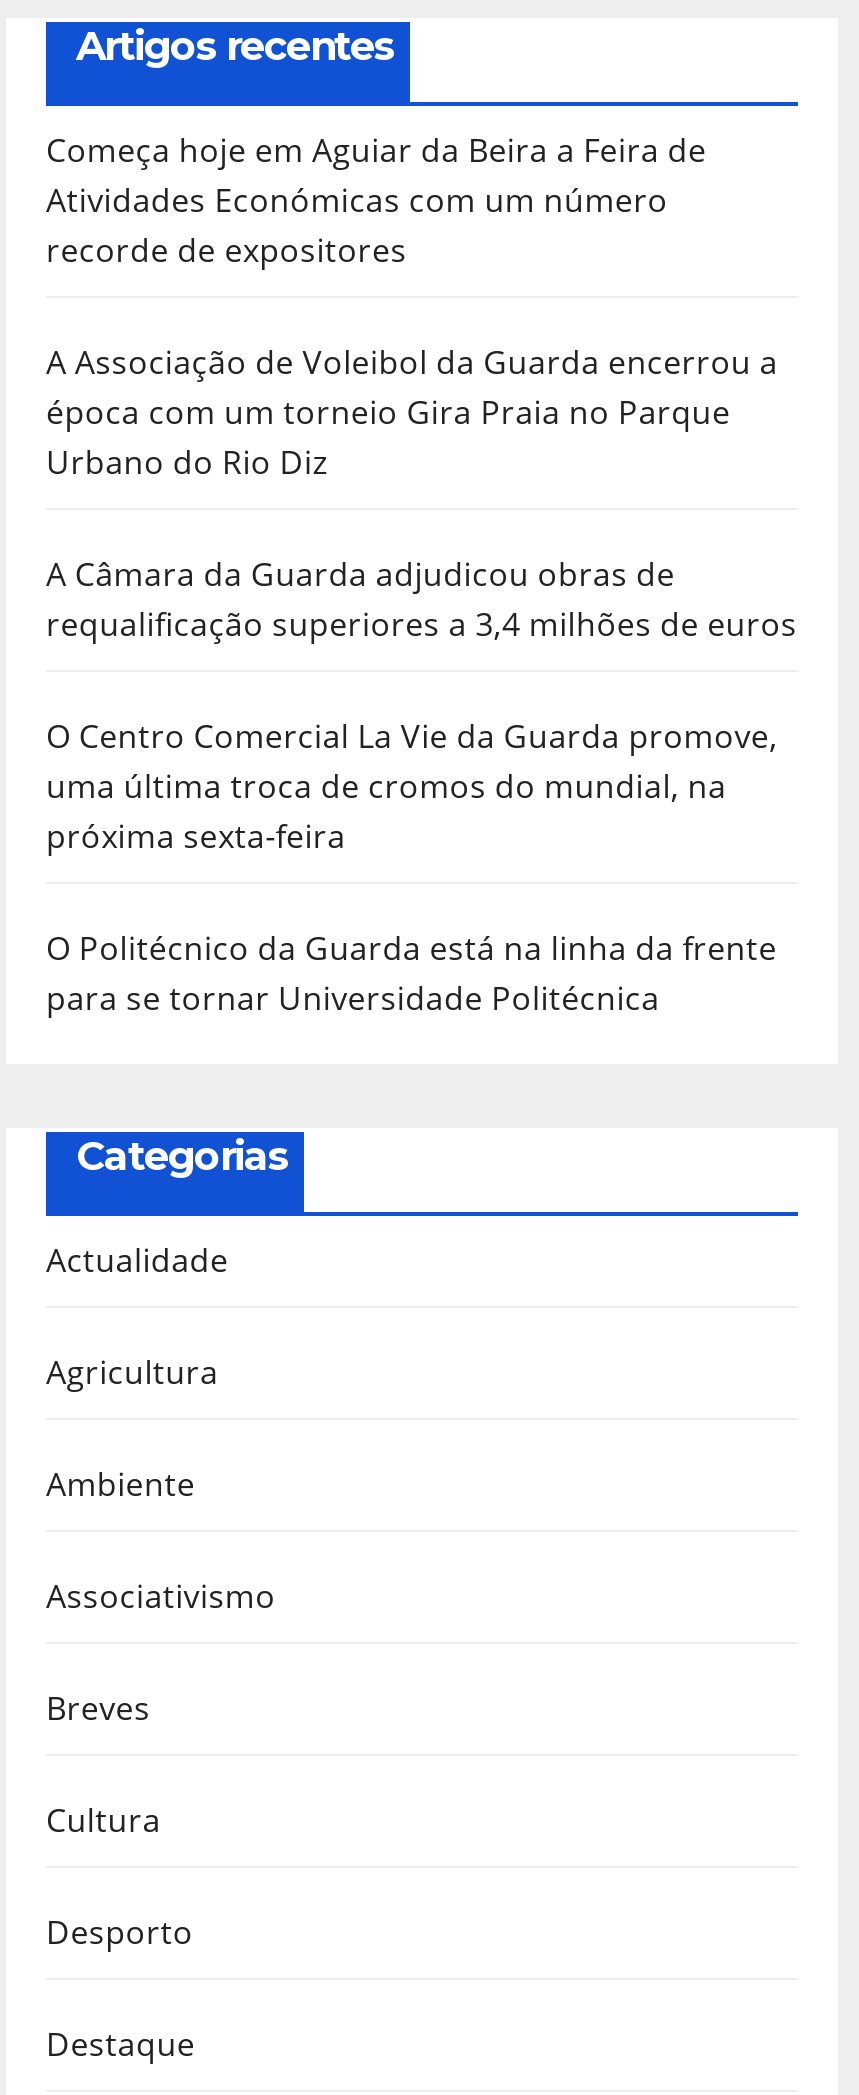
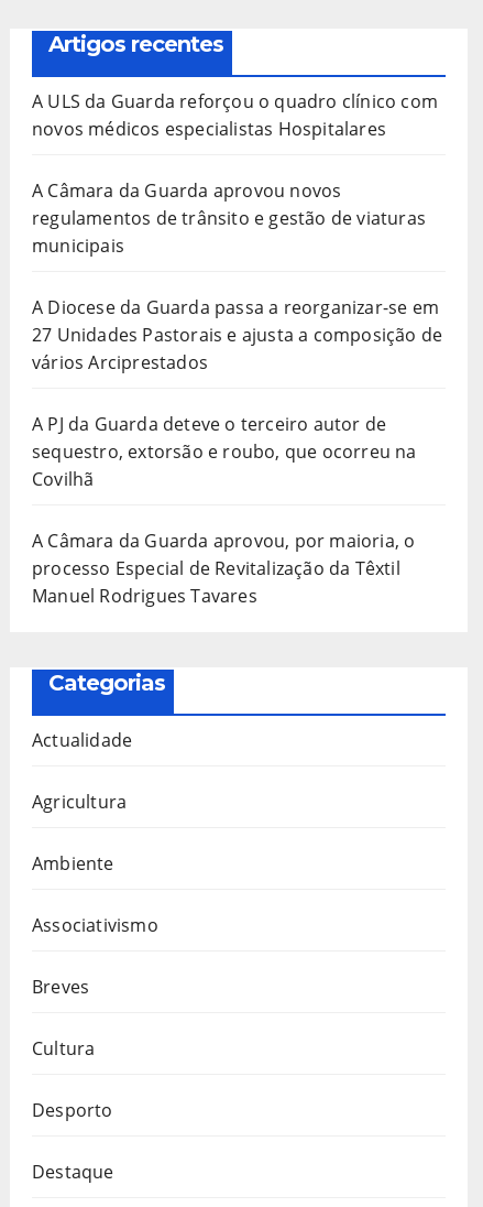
- Começa hoje em Aguiar da Beira a Feira de
- Atividades Económicas com um número
- recorde de expositores
+ A ULS da Guarda reforçou o quadro clínico com
+ novos médicos especialistas Hospitalares

- A Associação de Voleibol da Guarda encerrou a
- época com um torneio Gira Praia no Parque
- Urbano do Rio Diz
+ A Câmara da Guarda aprovou novos
+ regulamentos de trânsito e gestão de viaturas
+ municipais

- A Câmara da Guarda adjudicou obras de
- requalificação superiores a 3,4 milhões de euros
+ A Diocese da Guarda passa a reorganizar-se em
+ 27 Unidades Pastorais e ajusta a composição de
+ vários Arciprestados

- O Centro Comercial La Vie da Guarda promove,
- uma última troca de cromos do mundial, na
- próxima sexta-feira
+ A PJ da Guarda deteve o terceiro autor de
+ sequestro, extorsão e roubo, que ocorreu na
+ Covilhã

- O Politécnico da Guarda está na linha da frente
- para se tornar Universidade Politécnica
+ A Câmara da Guarda aprovou, por maioria, o
+ processo Especial de Revitalização da Têxtil
+ Manuel Rodrigues Tavares
